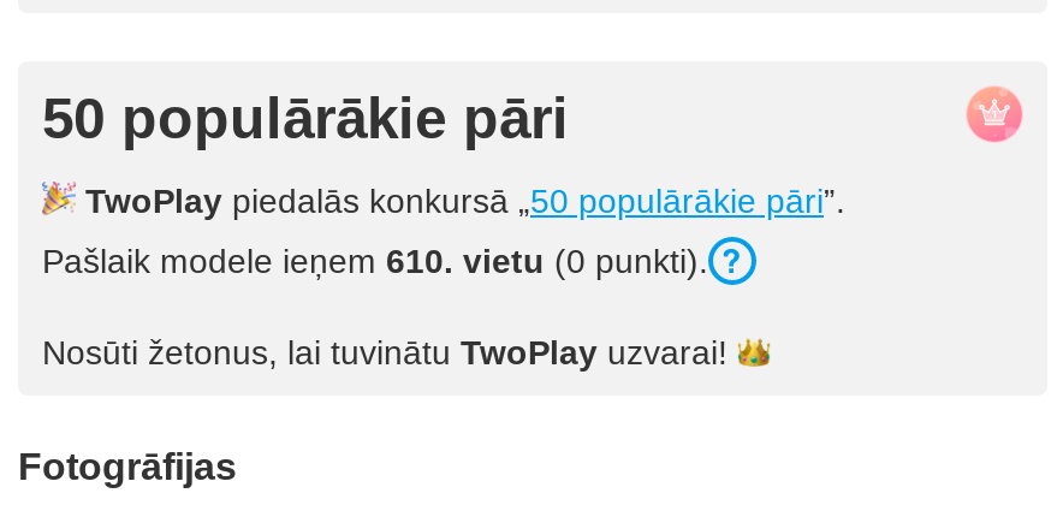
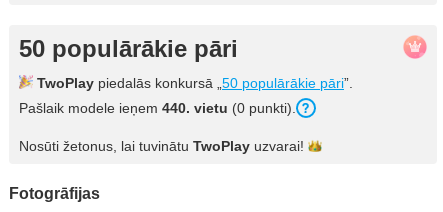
- Pašlaik modele ieņem 610. vietu (0 punkti).
+ Pašlaik modele ieņem 440. vietu (0 punkti).
